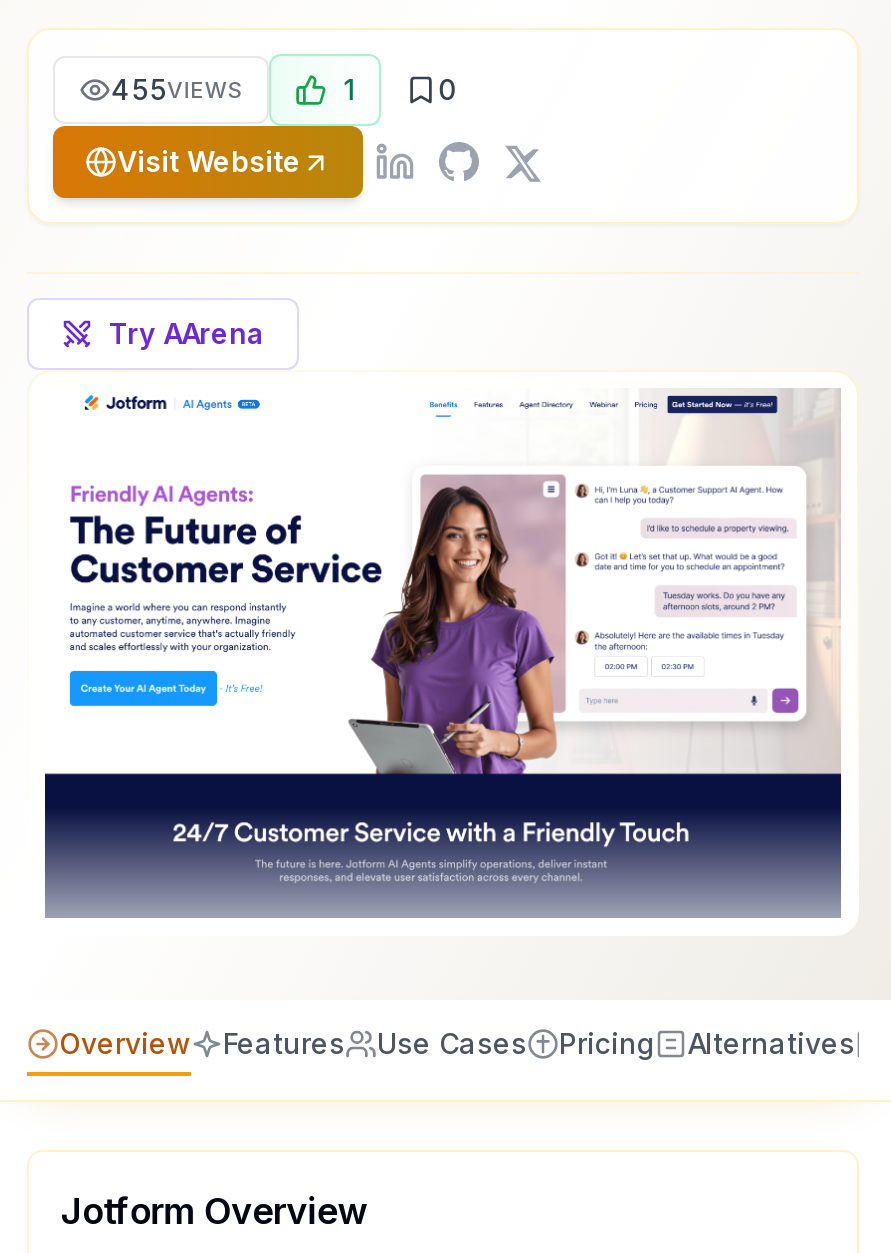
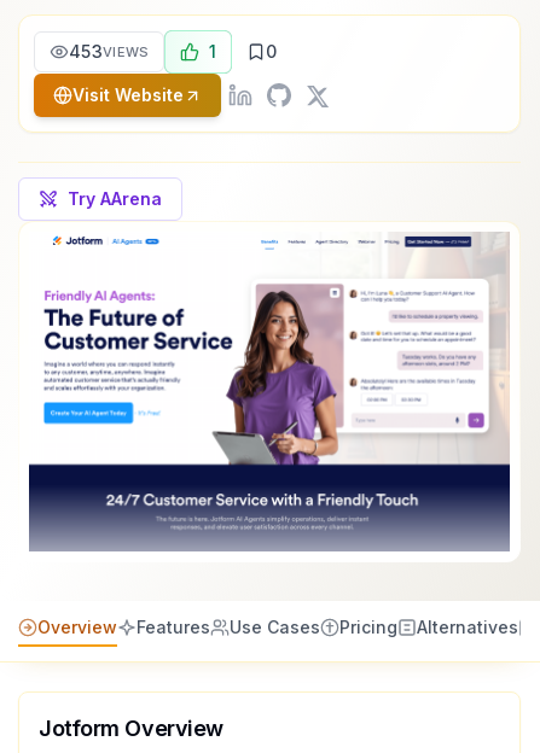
- 455VIEWS
+ 453VIEWS
